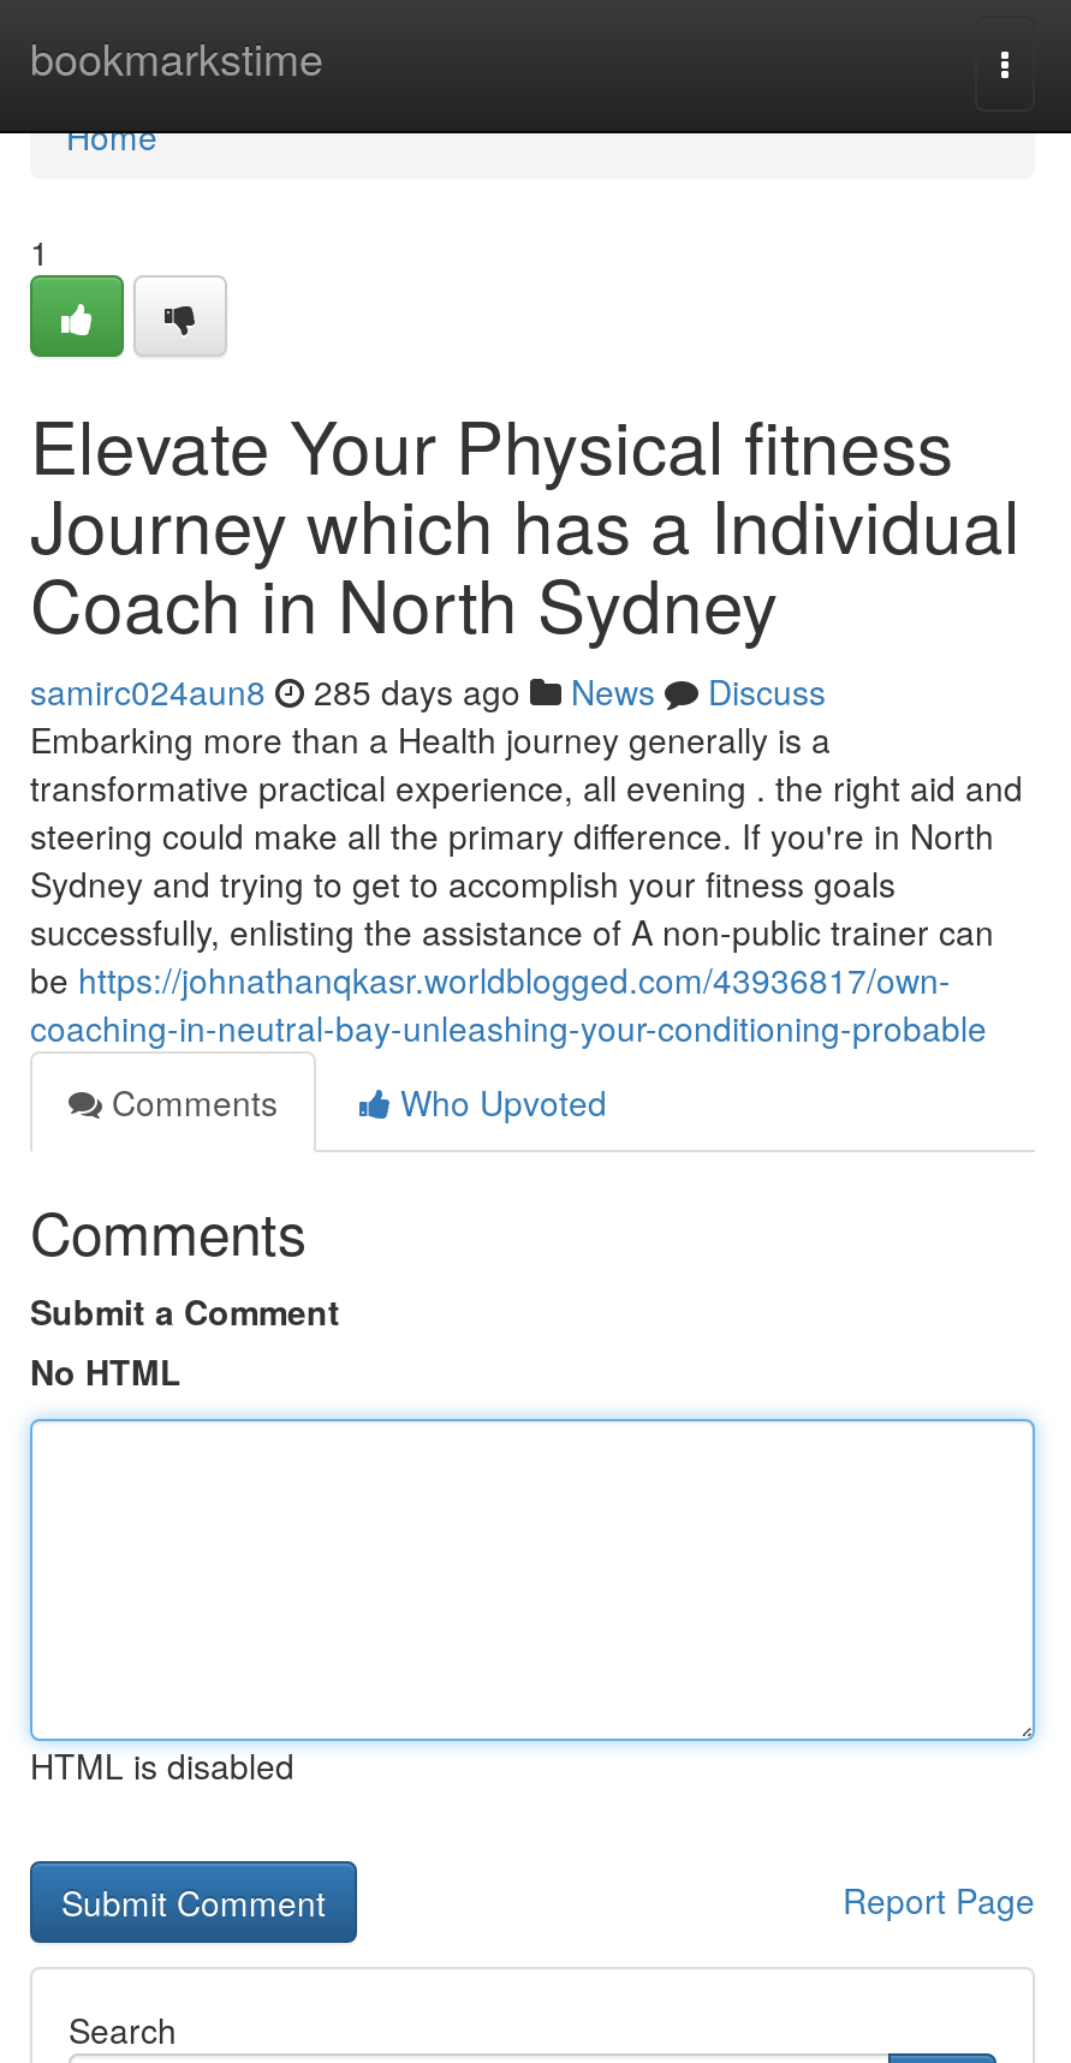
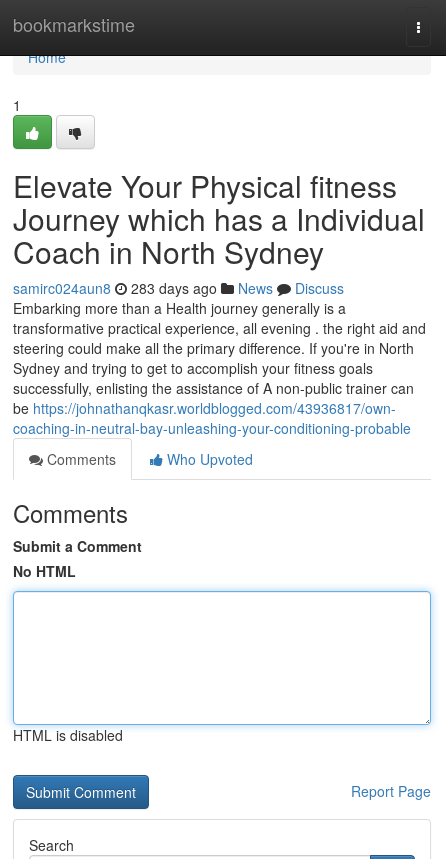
- samirc024aun8 285 days ago News Discuss
+ samirc024aun8 283 days ago News Discuss
